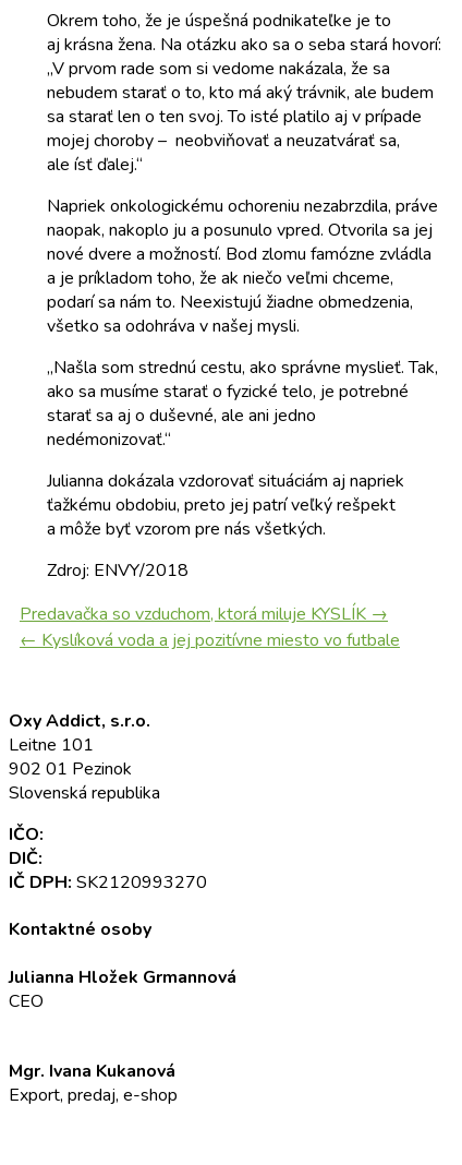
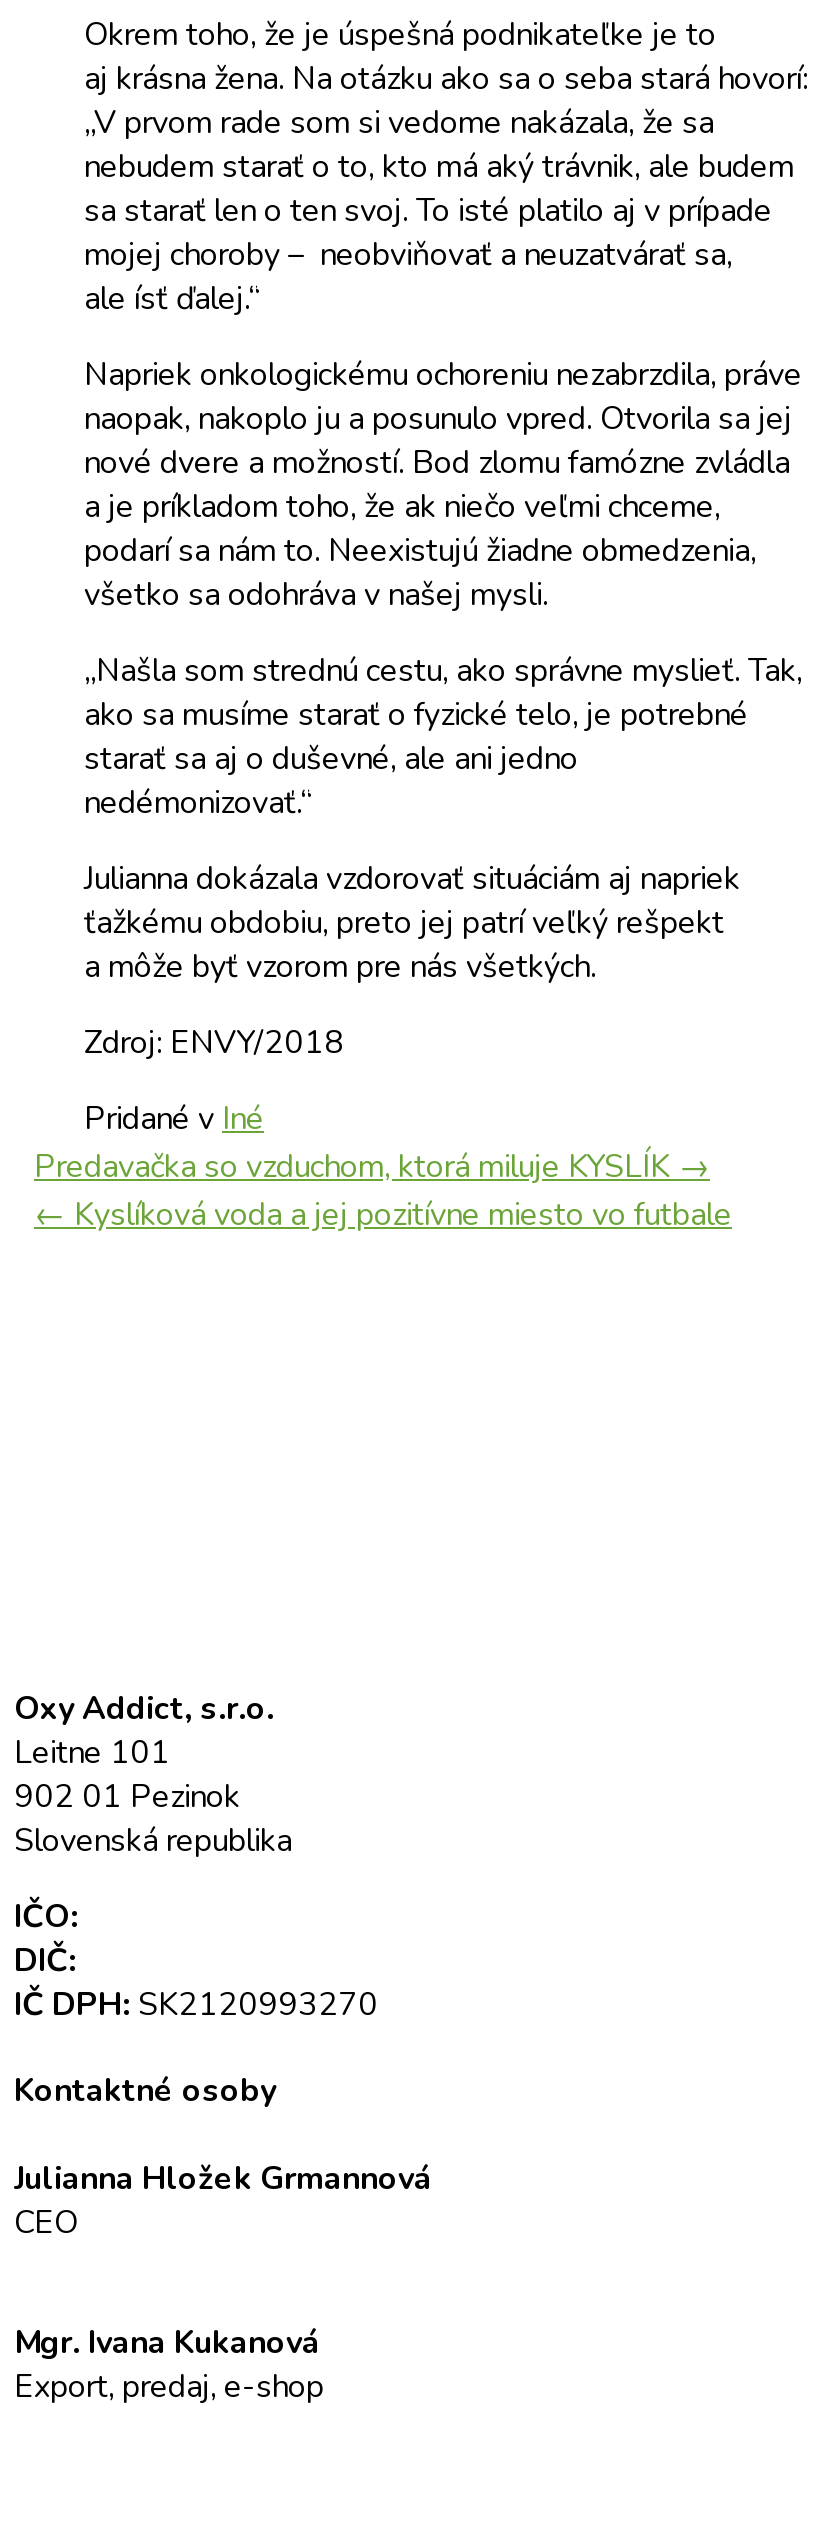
+ Pridané v Iné
